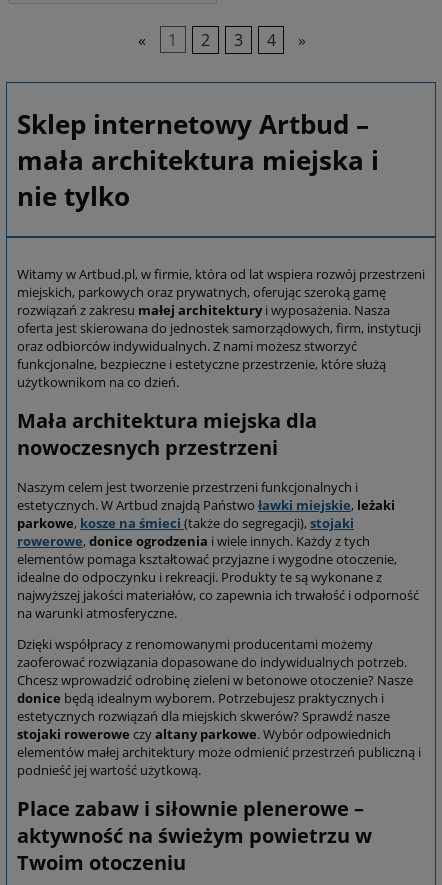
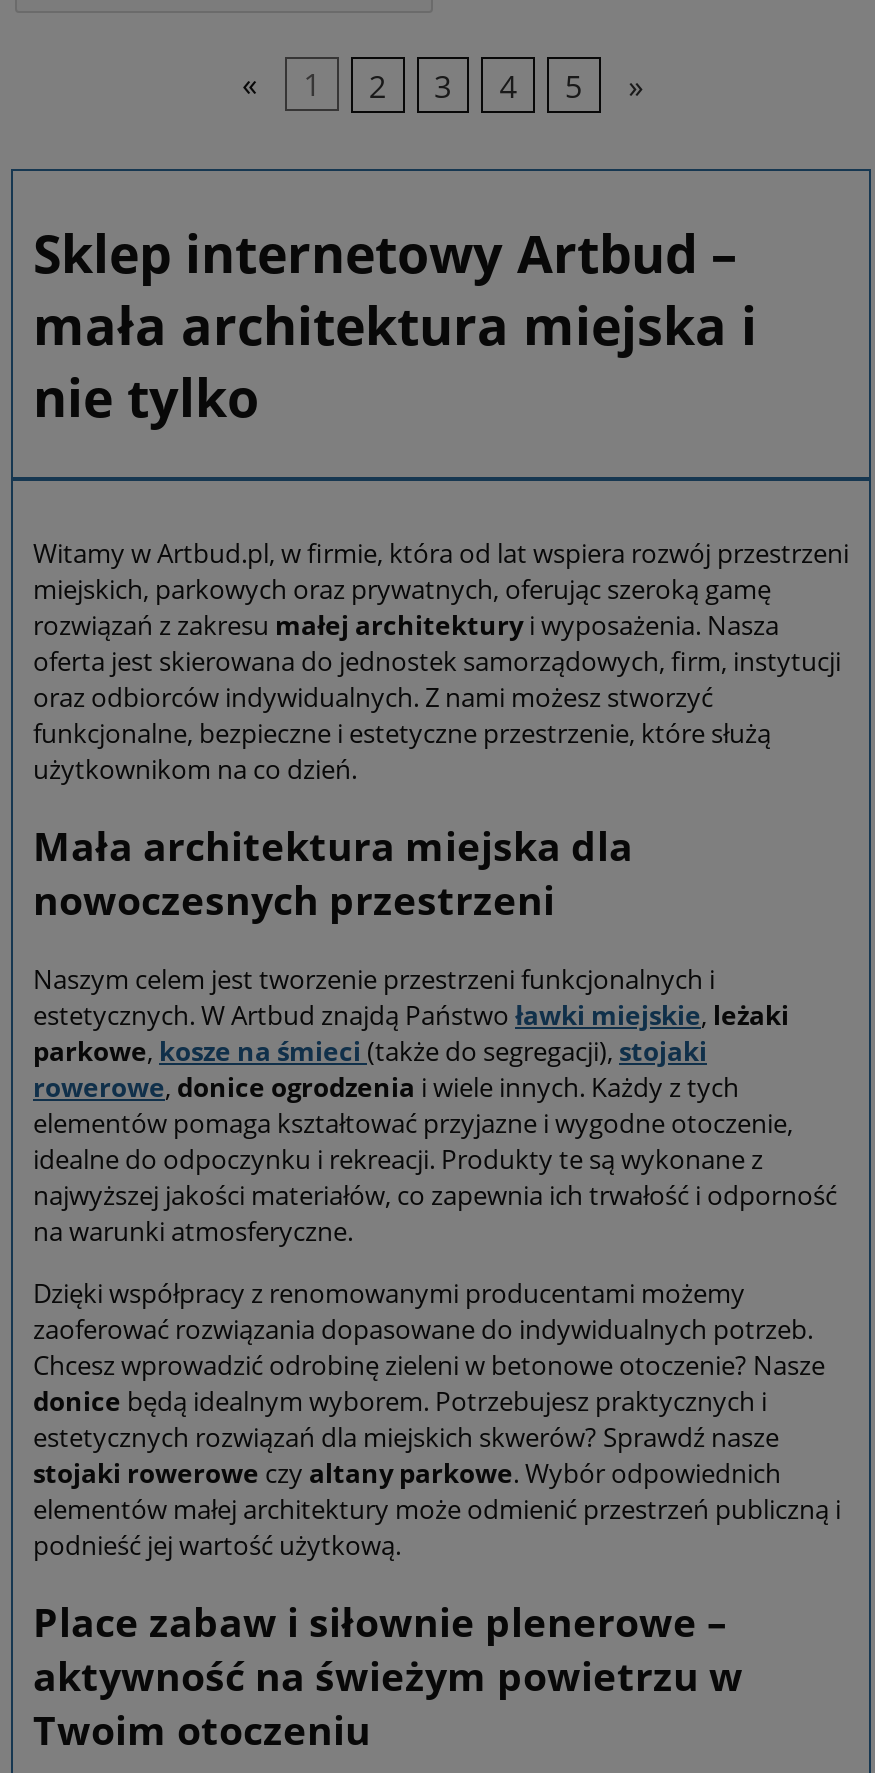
+ 5
